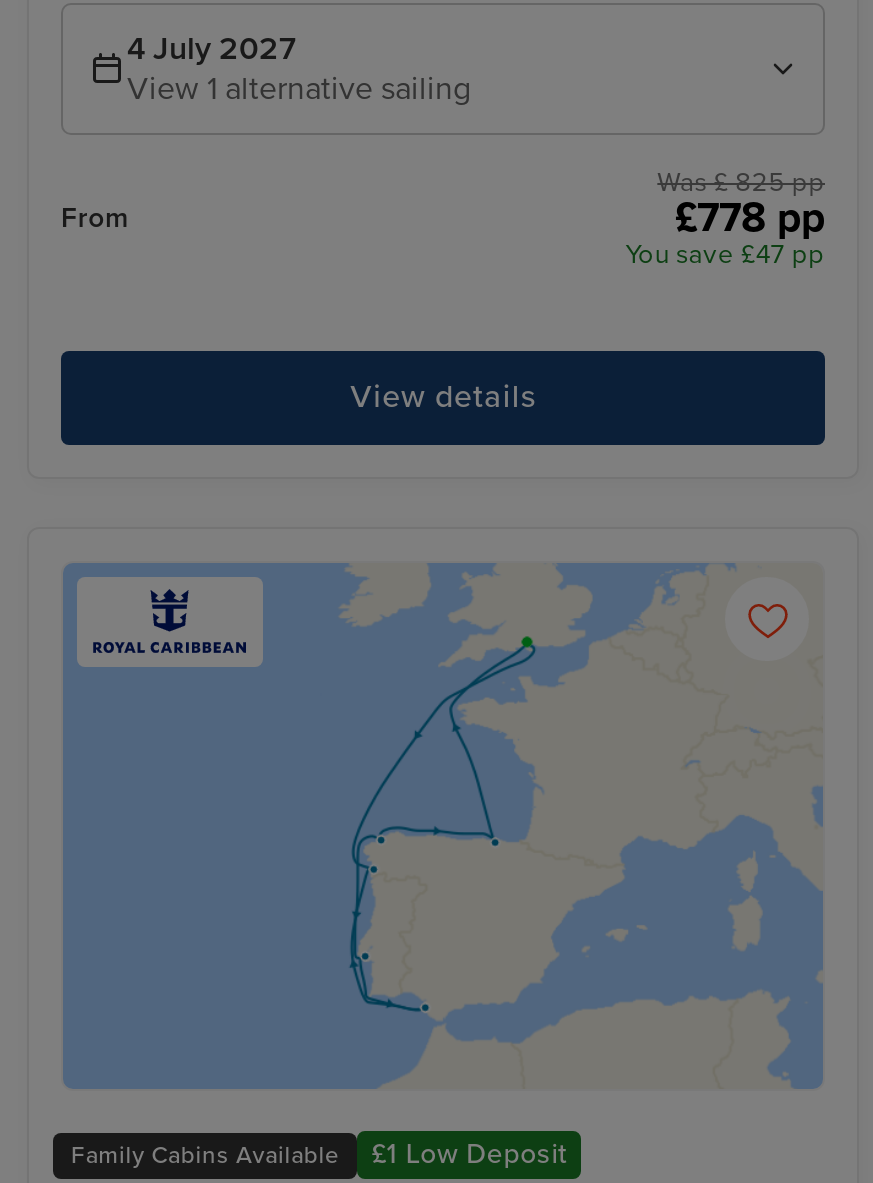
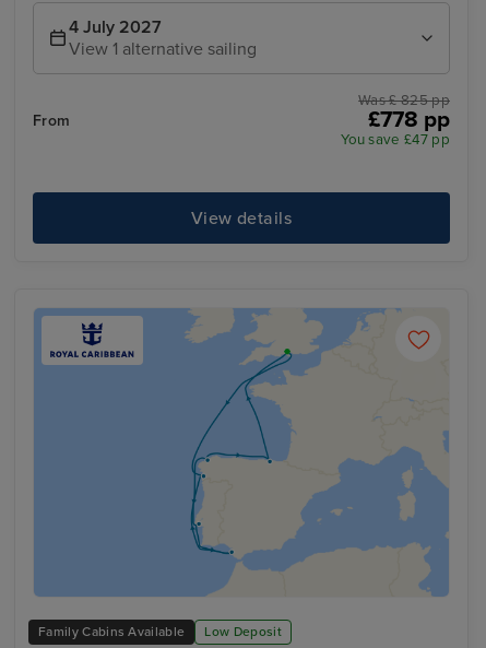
- £1 Low Deposit
+ Low Deposit
